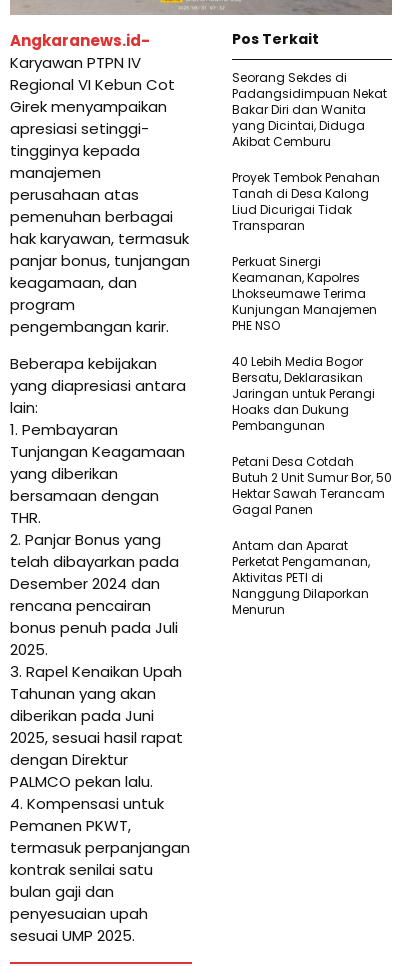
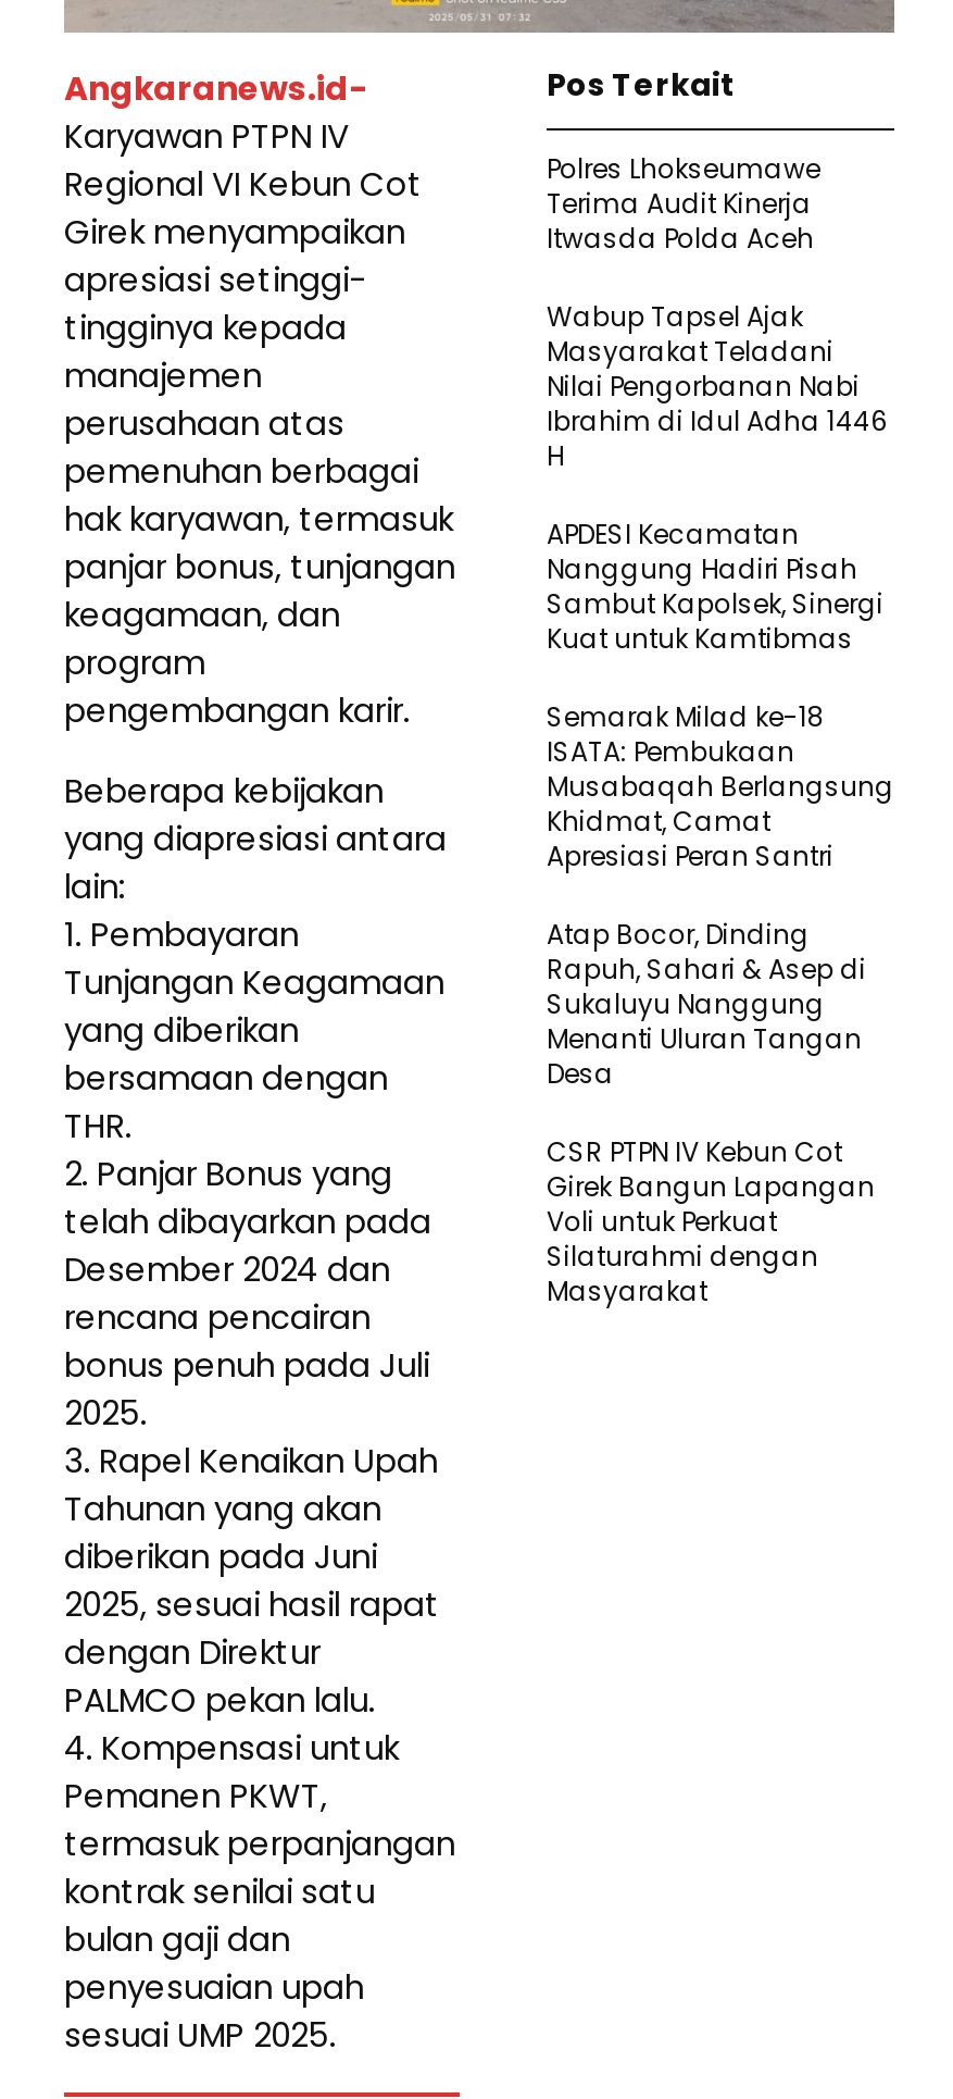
- Seorang Sekdes di
- Padangsidimpuan Nekat
- Bakar Diri dan Wanita
- yang Dicintai, Diduga
- Akibat Cemburu
+ Polres Lhokseumawe
+ Terima Audit Kinerja
+ Itwasda Polda Aceh

- Proyek Tembok Penahan
- Tanah di Desa Kalong
- Liud Dicurigai Tidak
- Transparan
+ Wabup Tapsel Ajak
+ Masyarakat Teladani
+ Nilai Pengorbanan Nabi
+ Ibrahim di Idul Adha 1446
+ H

- Perkuat Sinergi
- Keamanan, Kapolres
- Lhokseumawe Terima
- Kunjungan Manajemen
- PHE NSO
+ APDESI Kecamatan
+ Nanggung Hadiri Pisah
+ Sambut Kapolsek, Sinergi
+ Kuat untuk Kamtibmas

- 40 Lebih Media Bogor
- Bersatu, Deklarasikan
- Jaringan untuk Perangi
- Hoaks dan Dukung
- Pembangunan
+ Semarak Milad ke-18
+ ISATA: Pembukaan
+ Musabaqah Berlangsung
+ Khidmat, Camat
+ Apresiasi Peran Santri

- Petani Desa Cotdah
- Butuh 2 Unit Sumur Bor, 50
- Hektar Sawah Terancam
- Gagal Panen
+ Atap Bocor, Dinding
+ Rapuh, Sahari & Asep di
+ Sukaluyu Nanggung
+ Menanti Uluran Tangan
+ Desa

- Antam dan Aparat
- Perketat Pengamanan,
- Aktivitas PETI di
- Nanggung Dilaporkan
- Menurun
+ CSR PTPN IV Kebun Cot
+ Girek Bangun Lapangan
+ Voli untuk Perkuat
+ Silaturahmi dengan
+ Masyarakat
